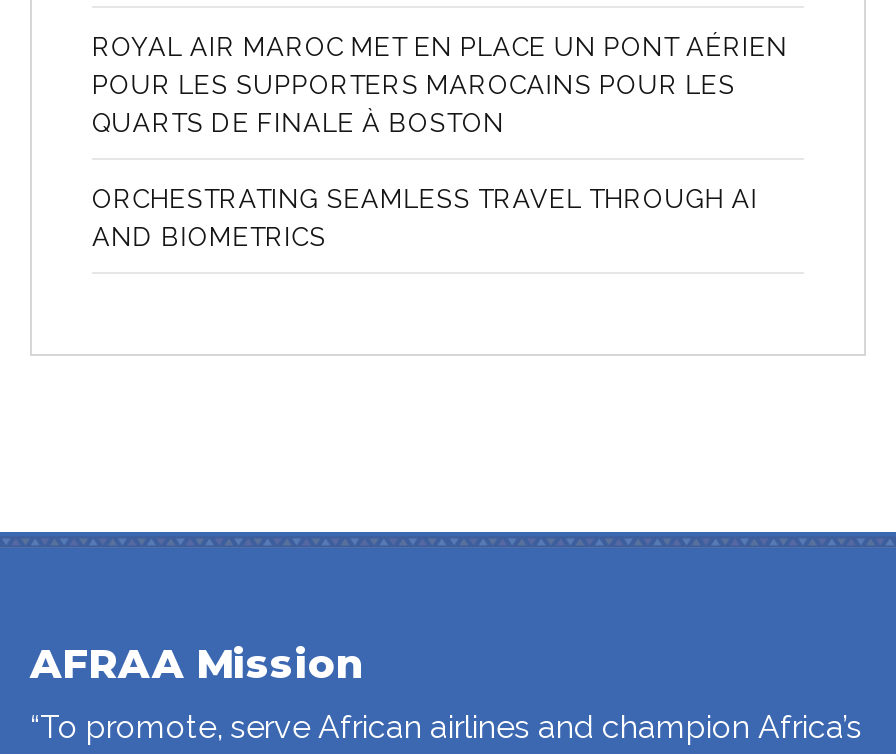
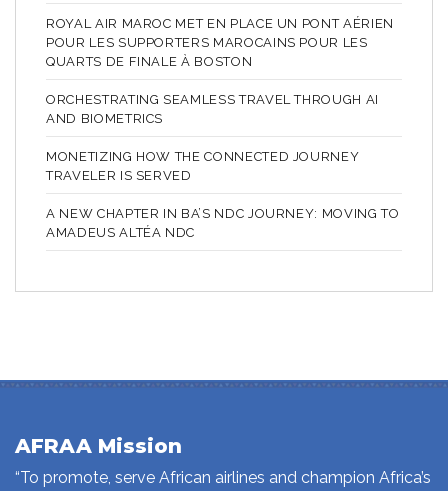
+ MONETIZING HOW THE CONNECTED JOURNEY
+ TRAVELER IS SERVED
+ A NEW CHAPTER IN BA’S NDC JOURNEY: MOVING TO
+ AMADEUS ALTÉA NDC
